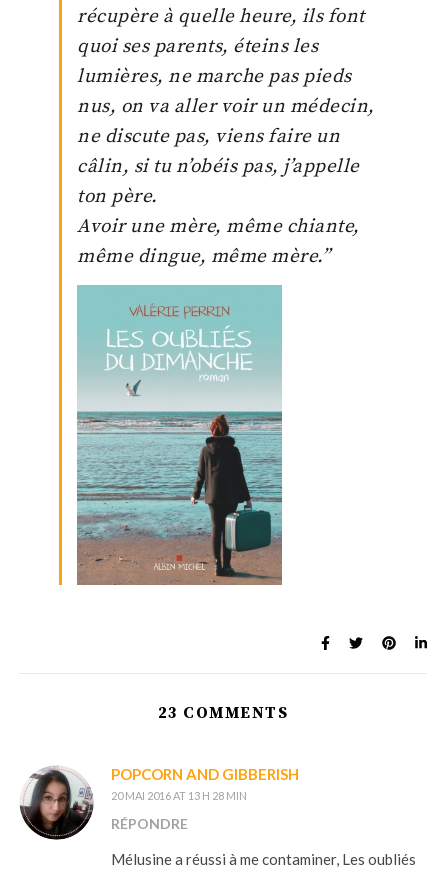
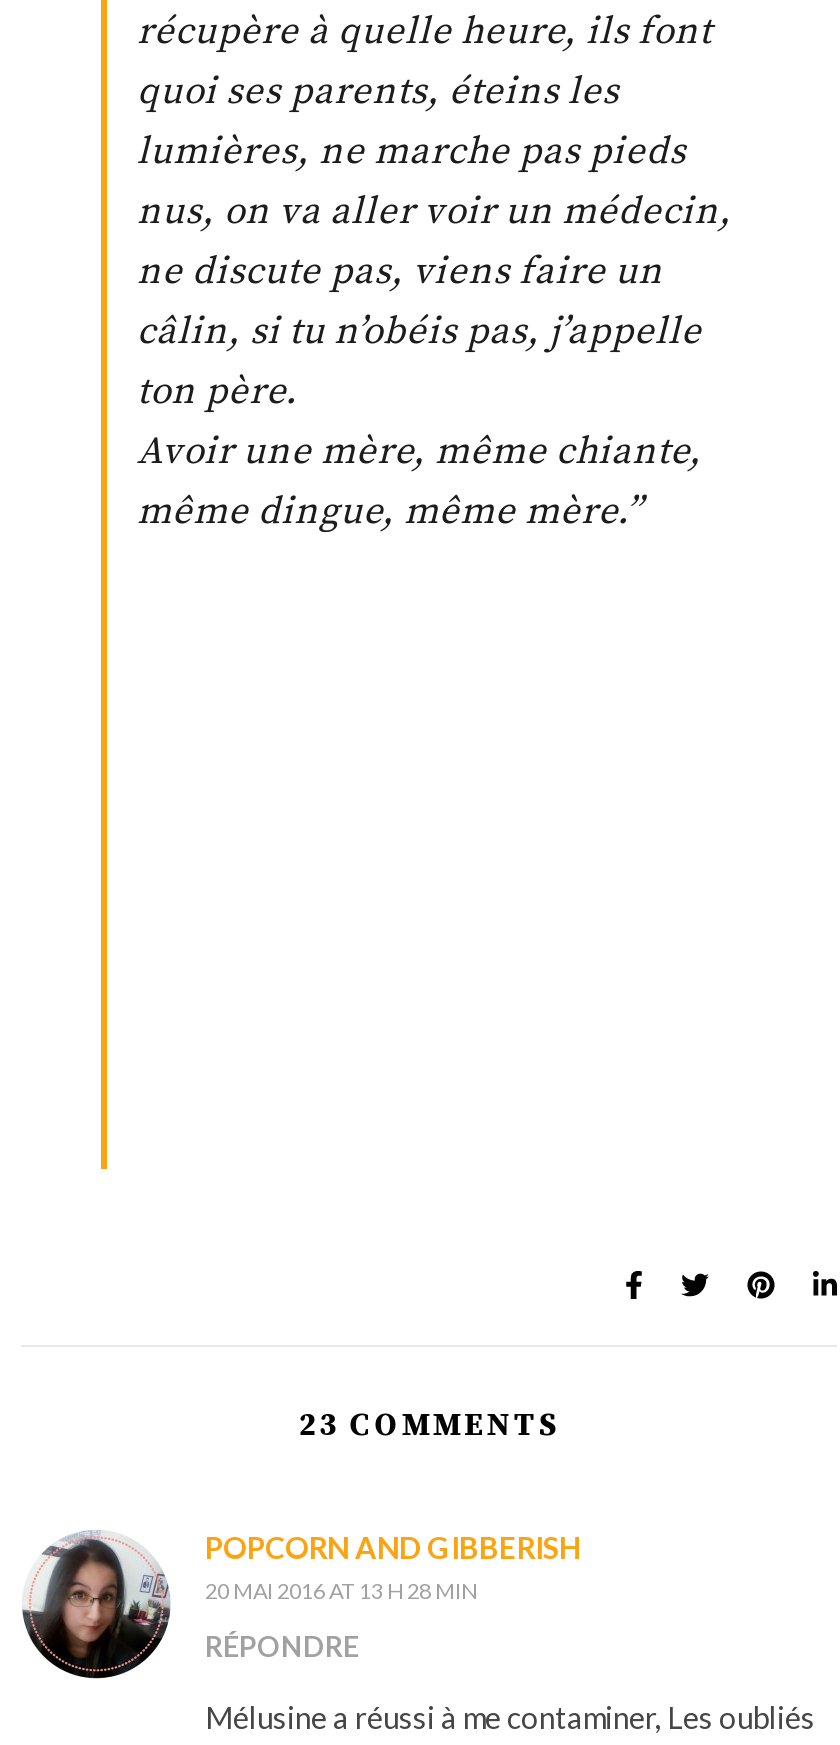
- [image]
